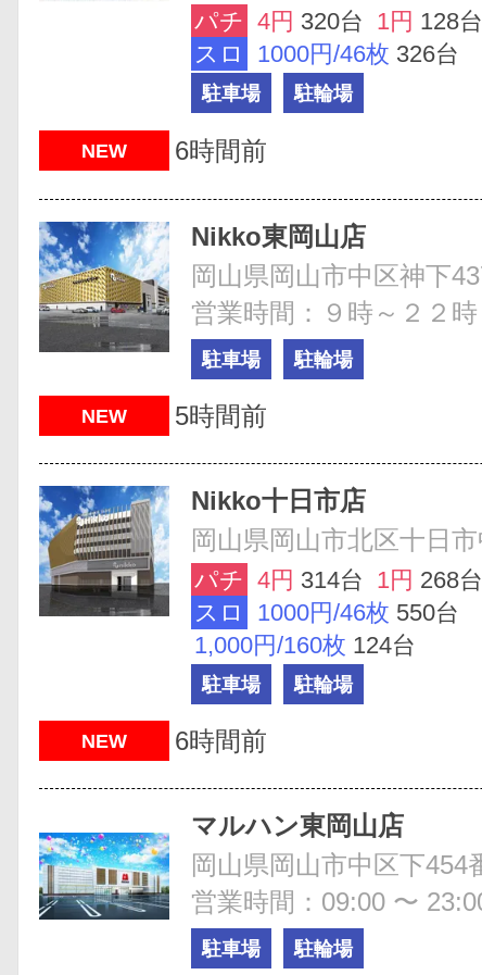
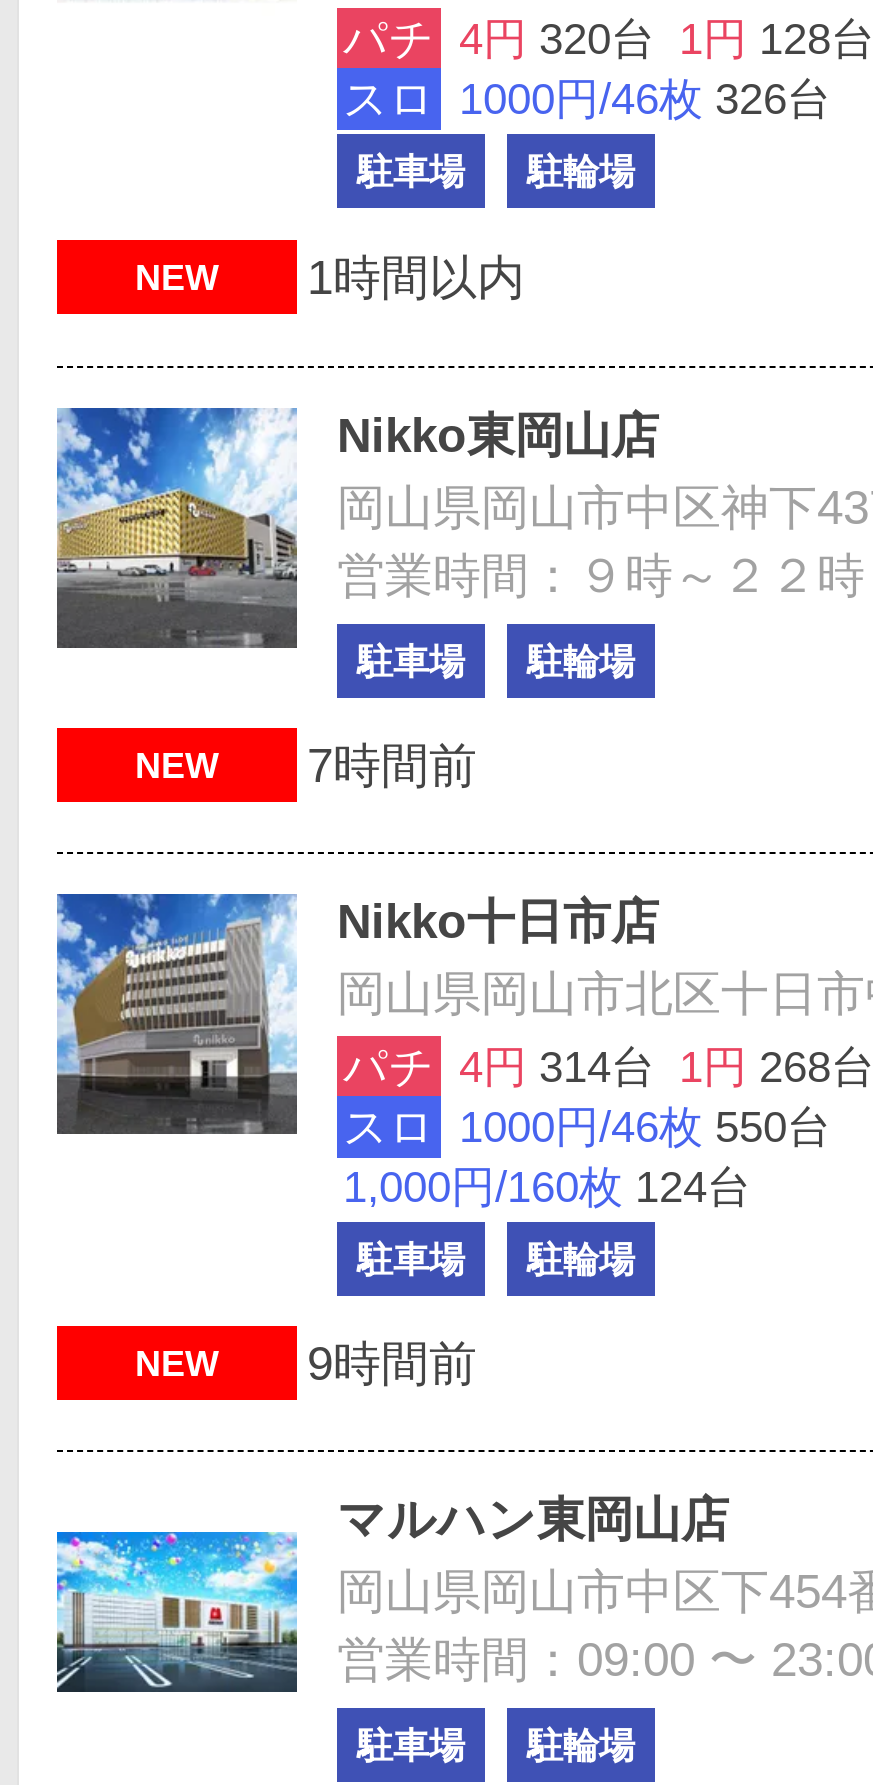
- 6時間前
+ 1時間以内

- 5時間前
+ 7時間前

- 6時間前
+ 9時間前
